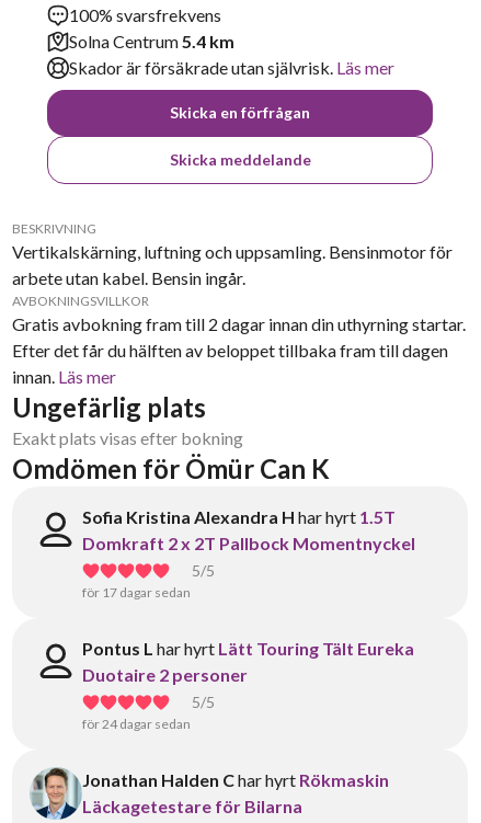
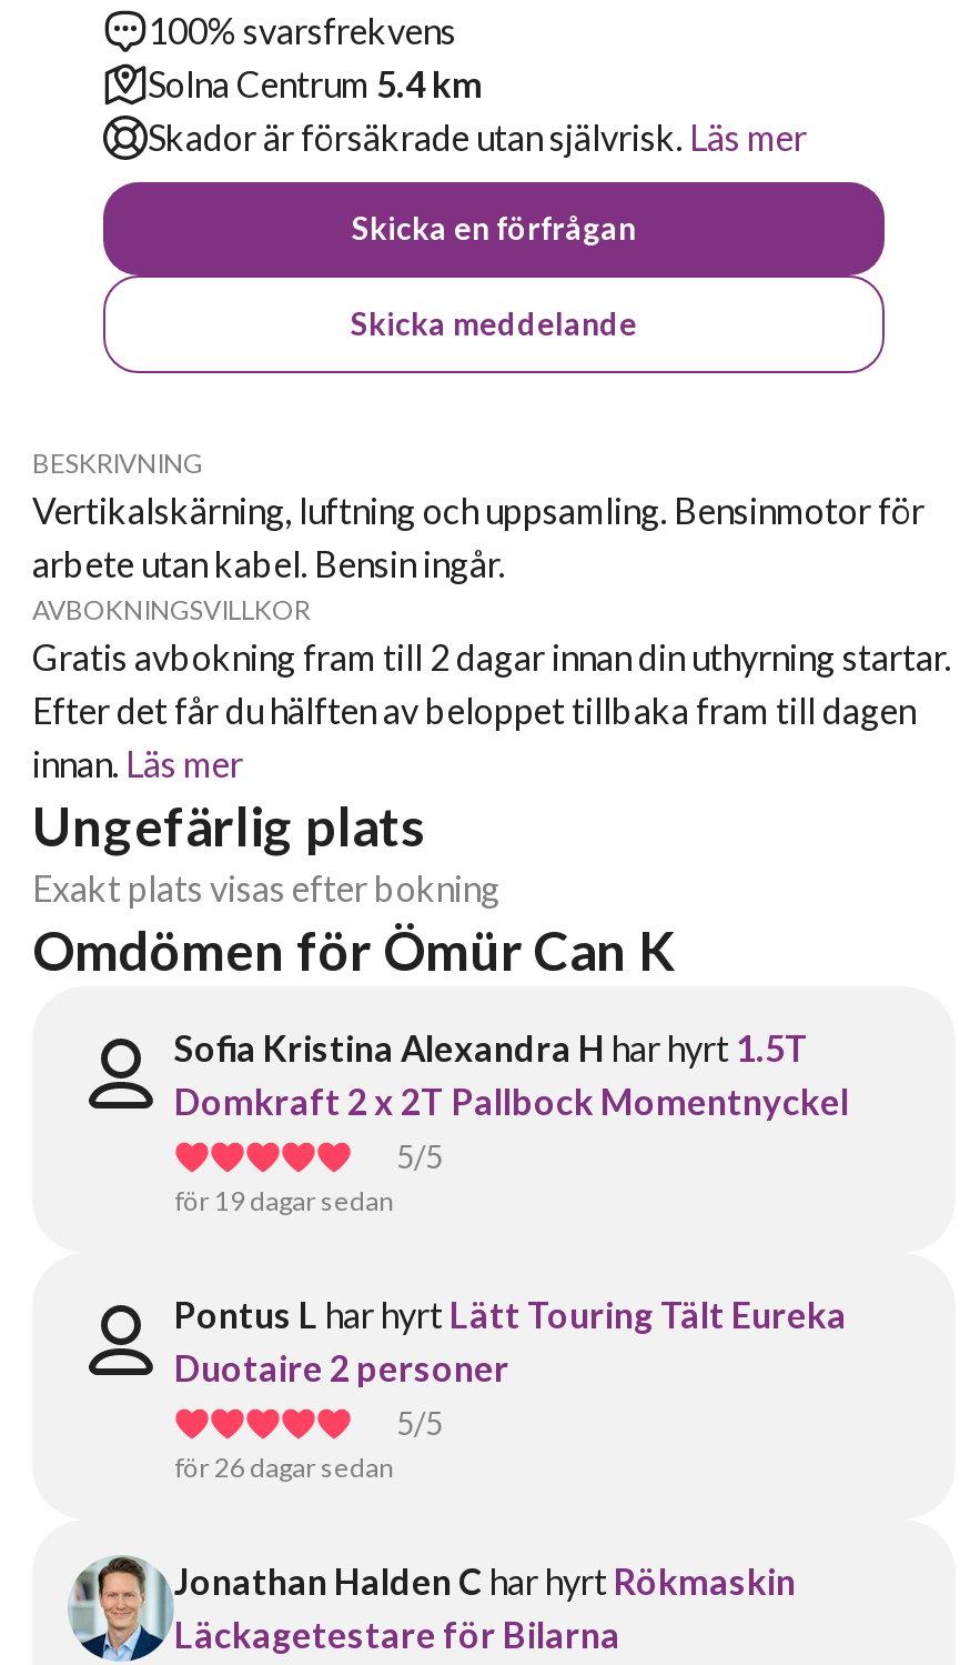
- för 17 dagar sedan
+ för 19 dagar sedan

- för 24 dagar sedan
+ för 26 dagar sedan
